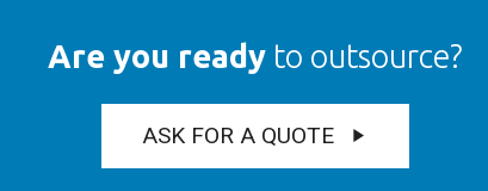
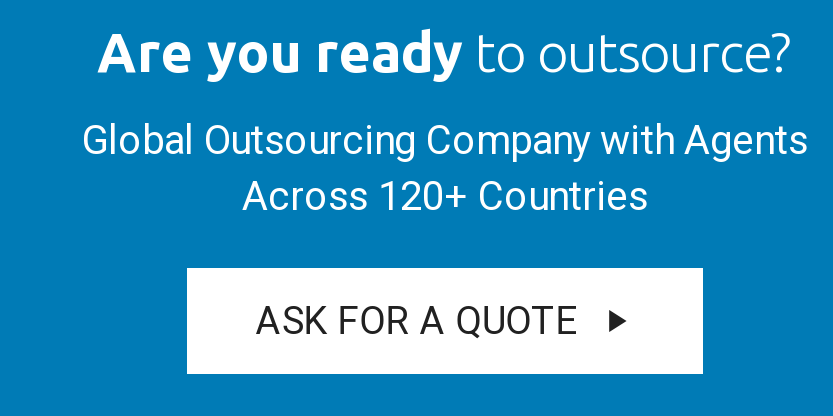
+ Global Outsourcing Company with Agents
+ Across 120+ Countries
